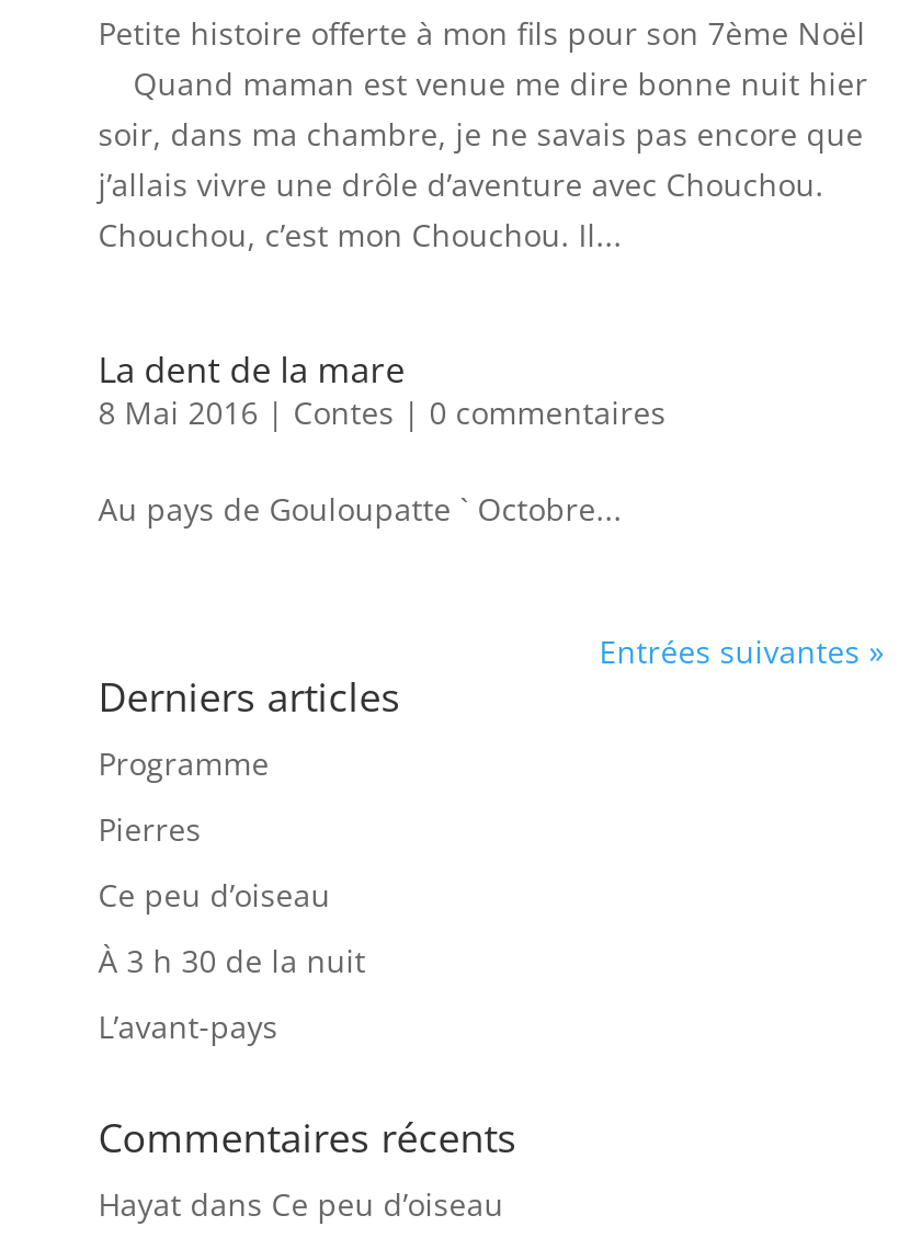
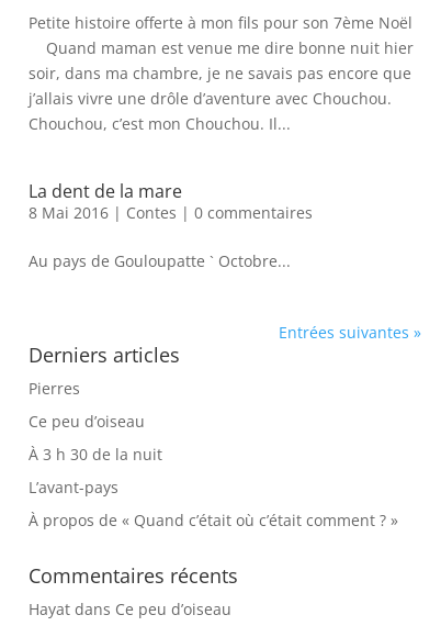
- Programme

moved up: Pierres | Ce peu d’oiseau | À 3 h 30 de la nuit | L’avant-pays

+ À propos de « Quand c’était où c’était comment ? »
